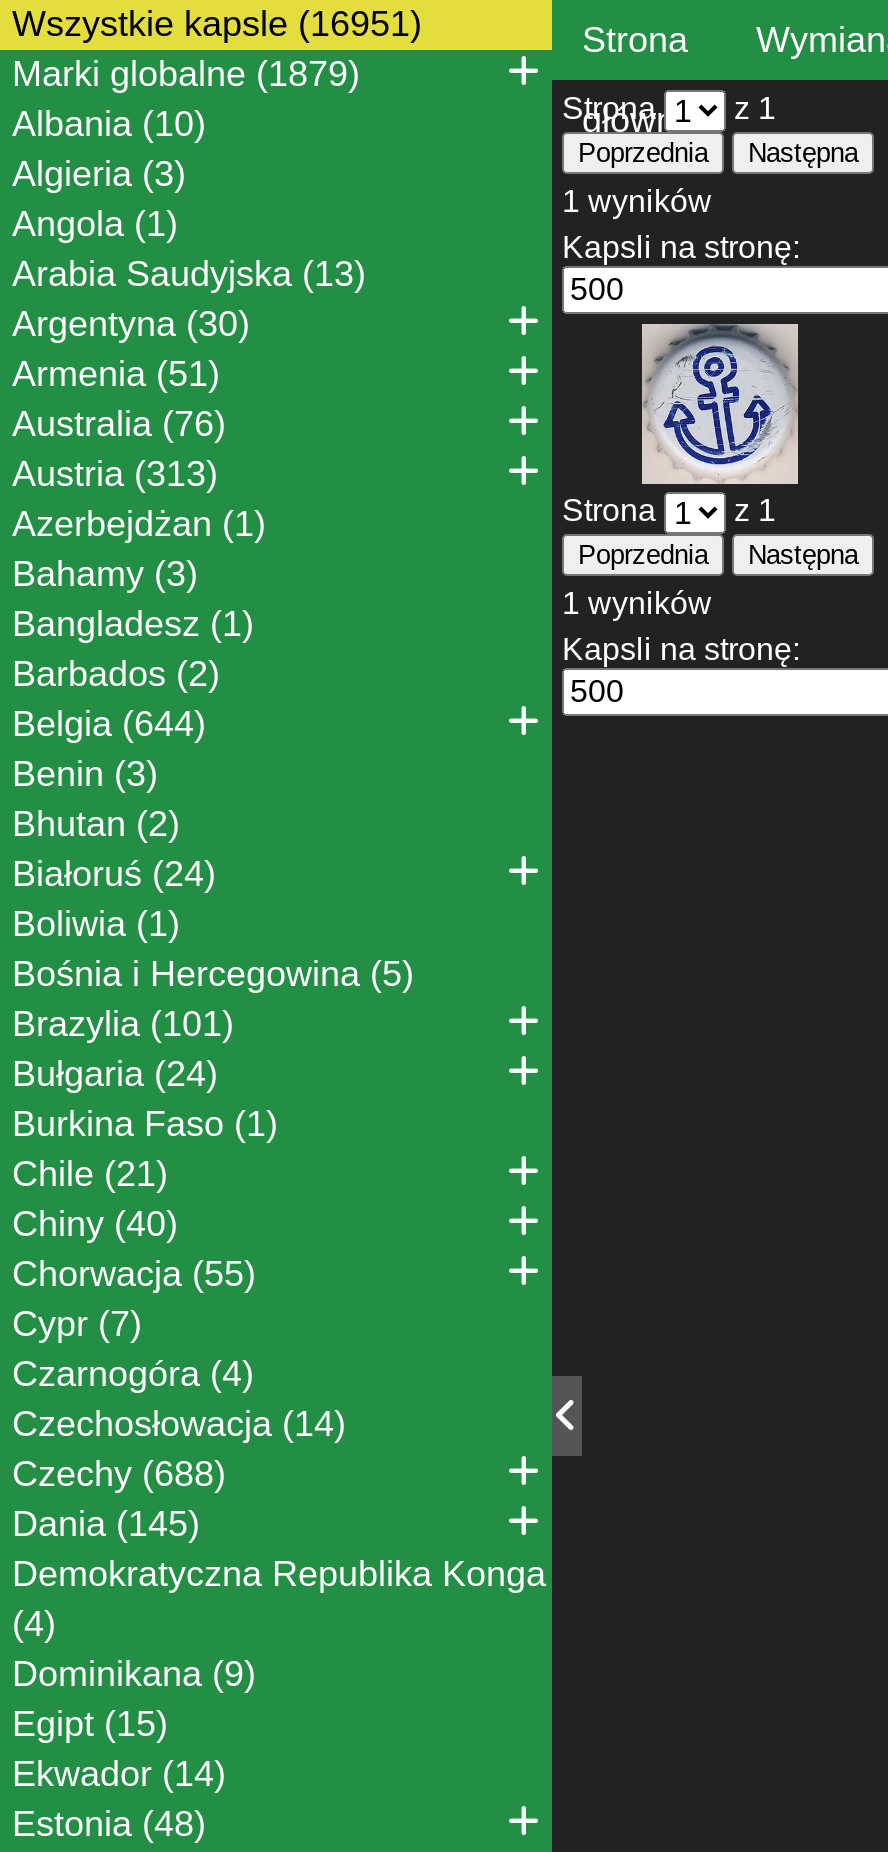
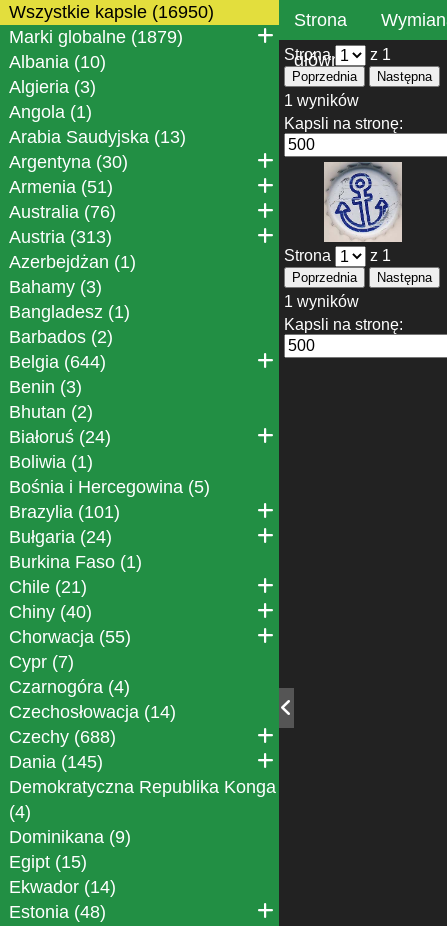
- Wszystkie kapsle (16951)
+ Wszystkie kapsle (16950)
